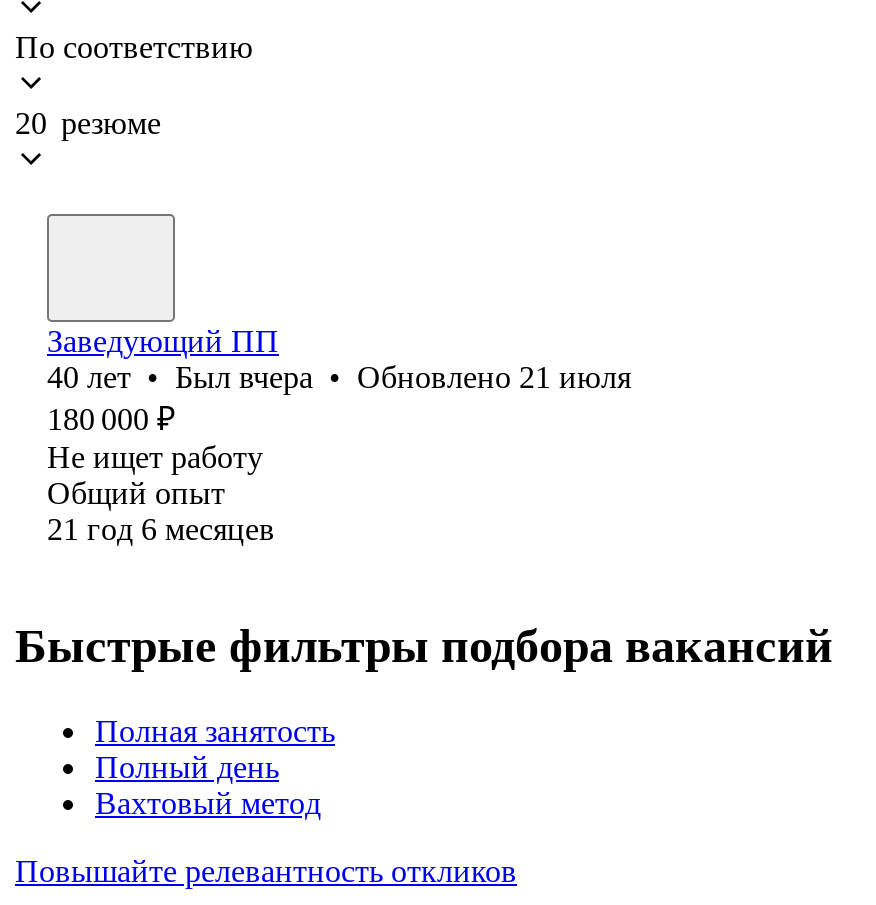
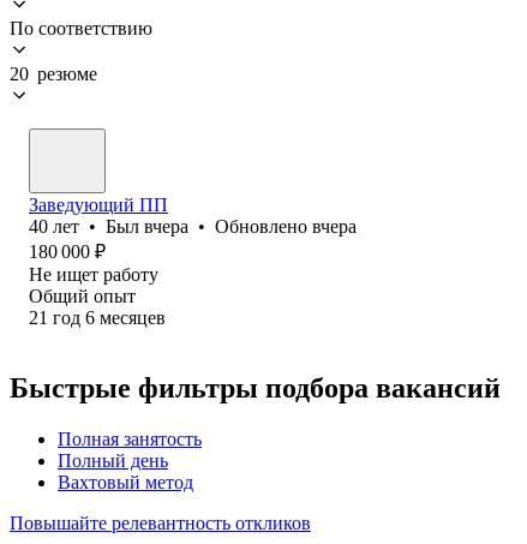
- 40 лет • Был вчера • Обновлено 21 июля
+ 40 лет • Был вчера • Обновлено вчера
